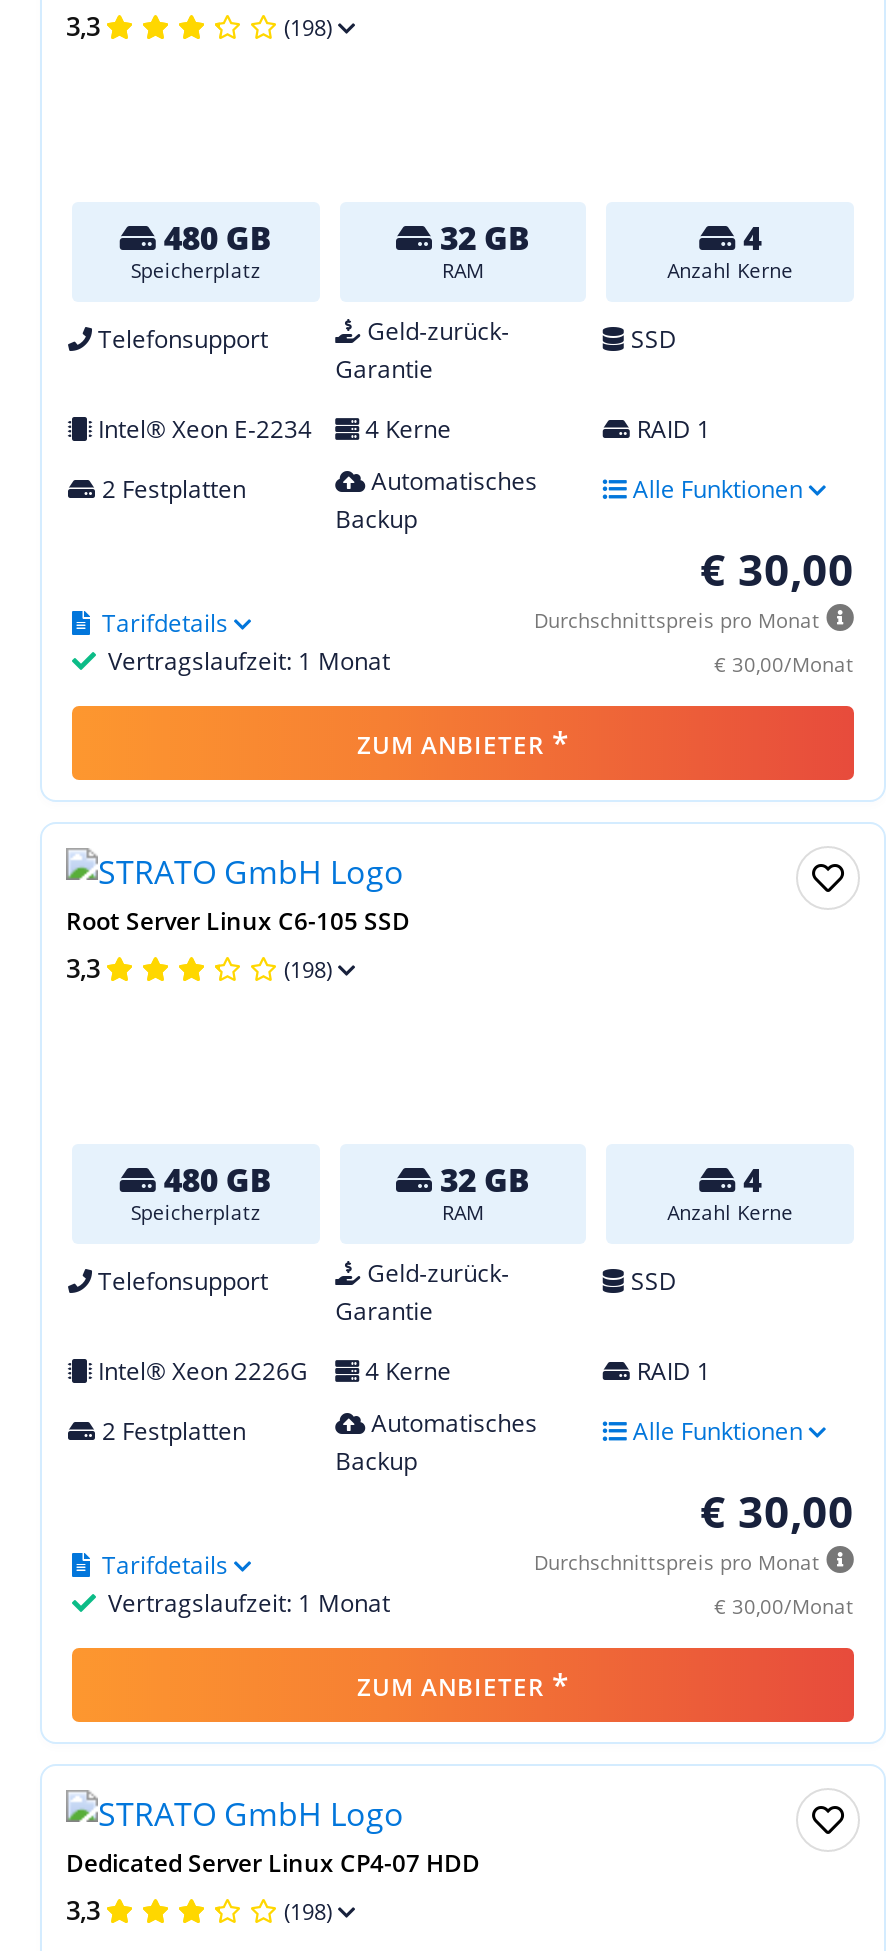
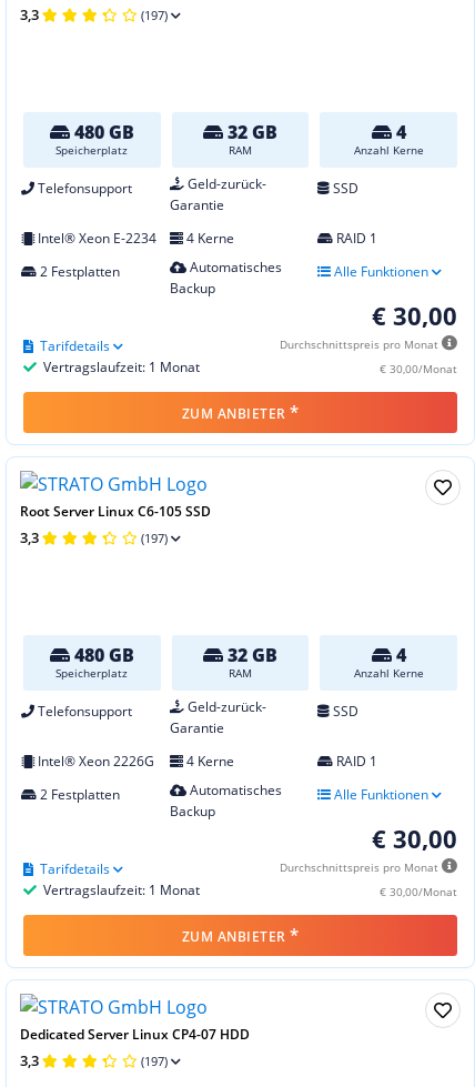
- (198)
+ (197)

- (198)
+ (197)

- (198)
+ (197)
